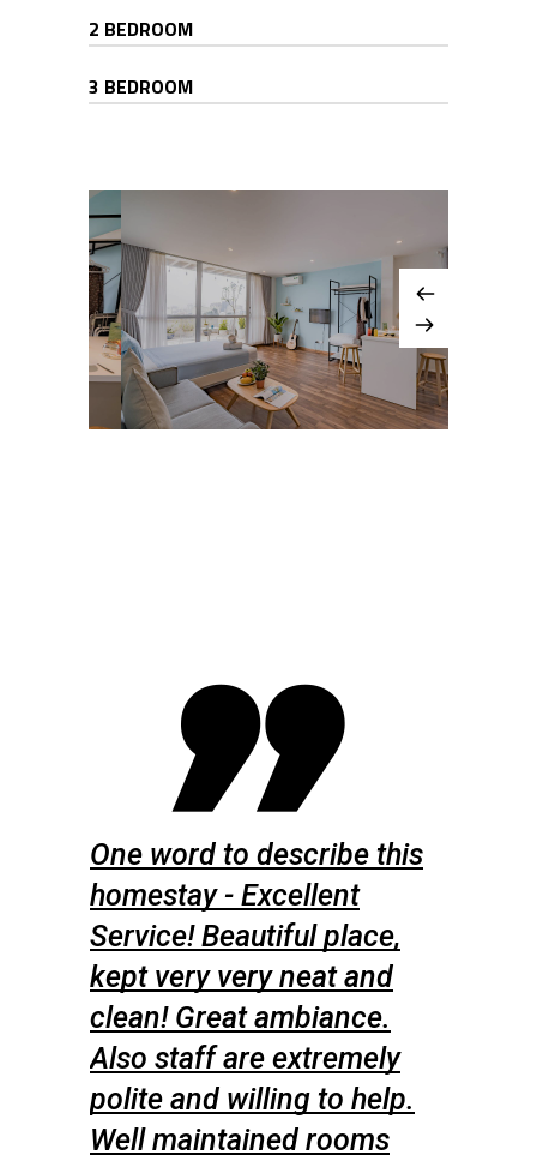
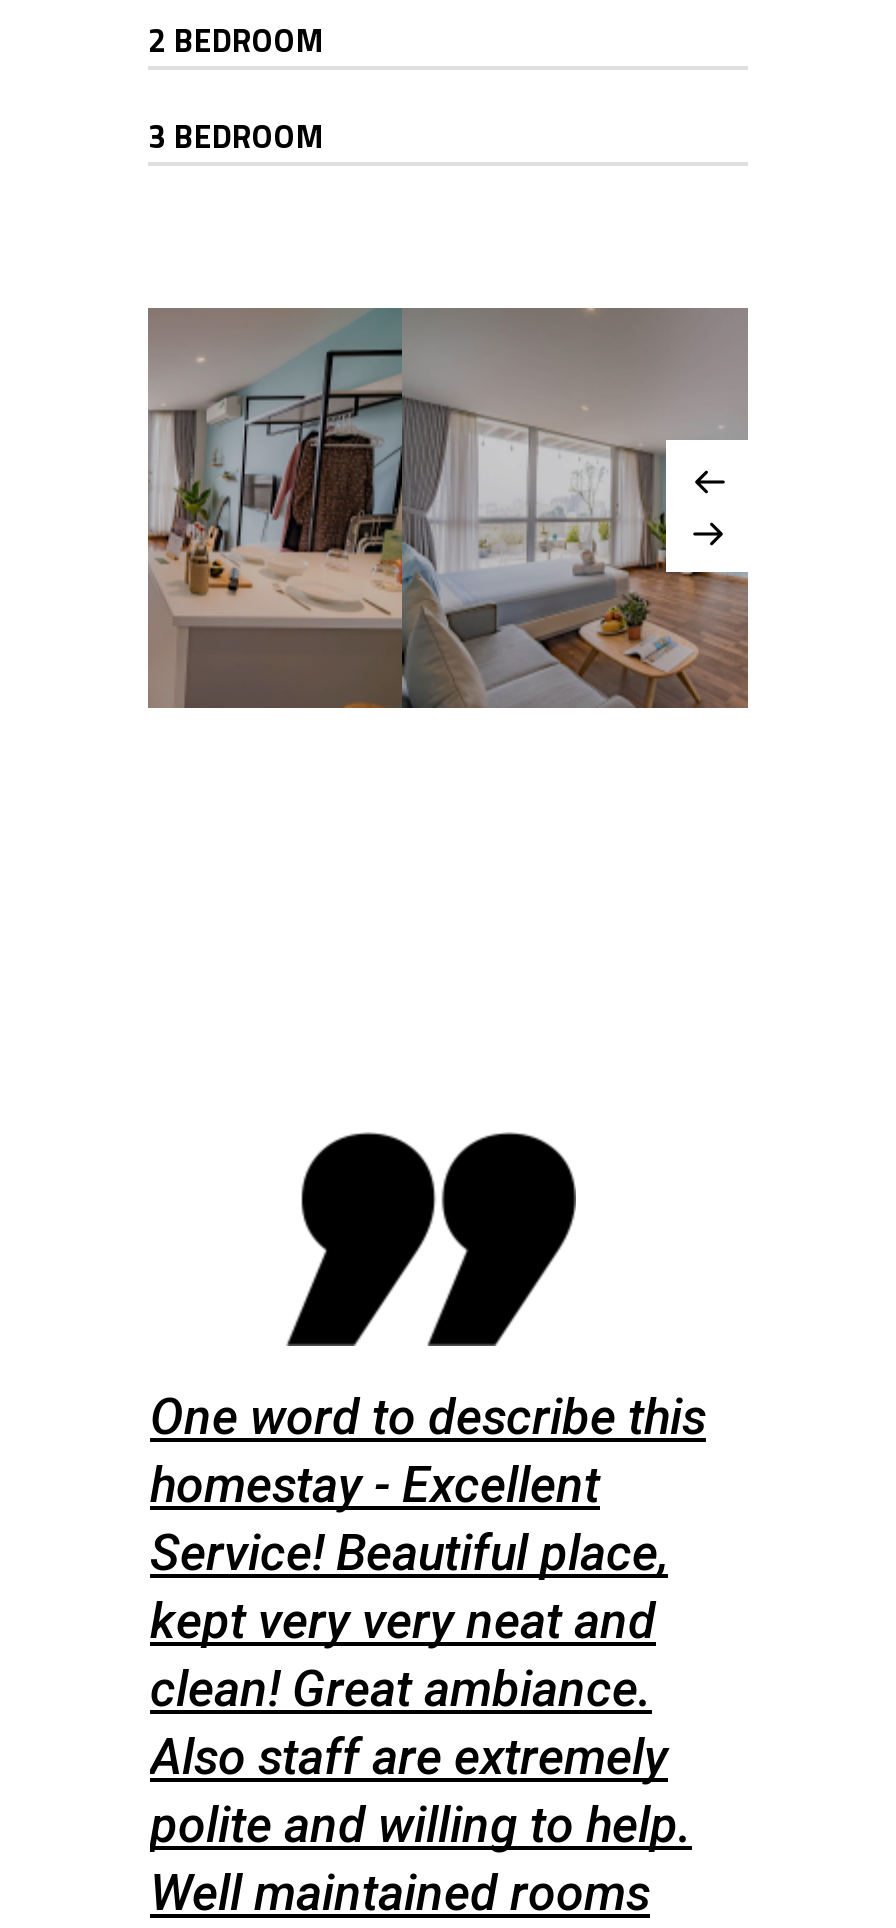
- [image]
+ [image]
